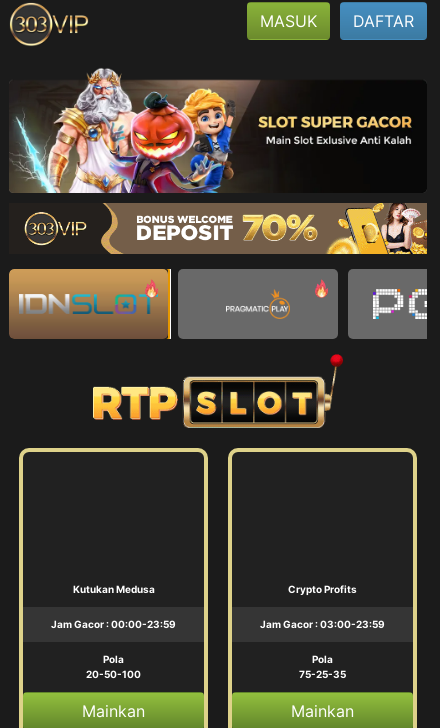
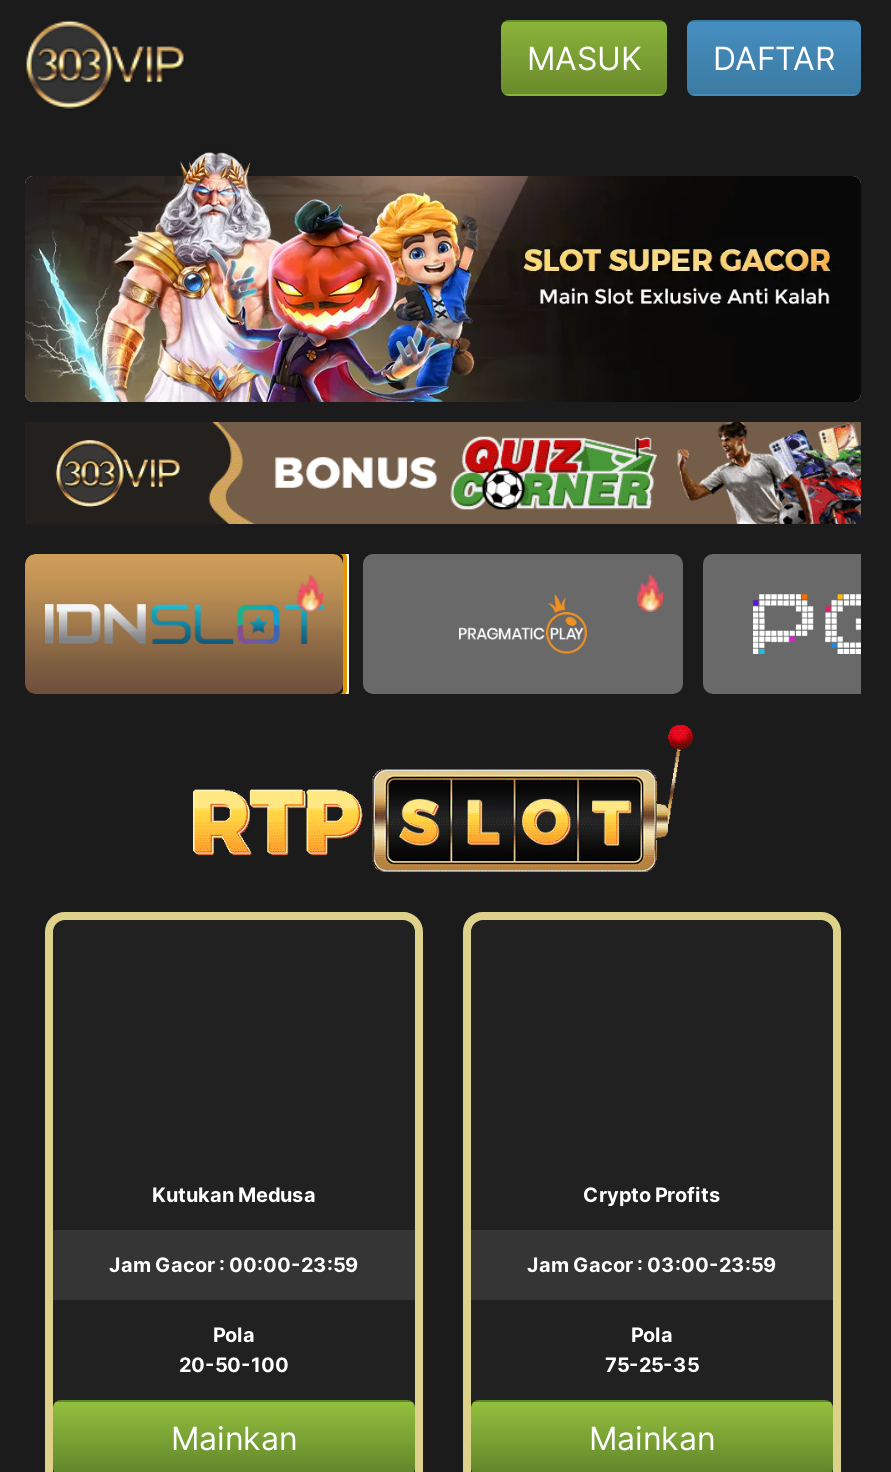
- [image]
+ [image]
